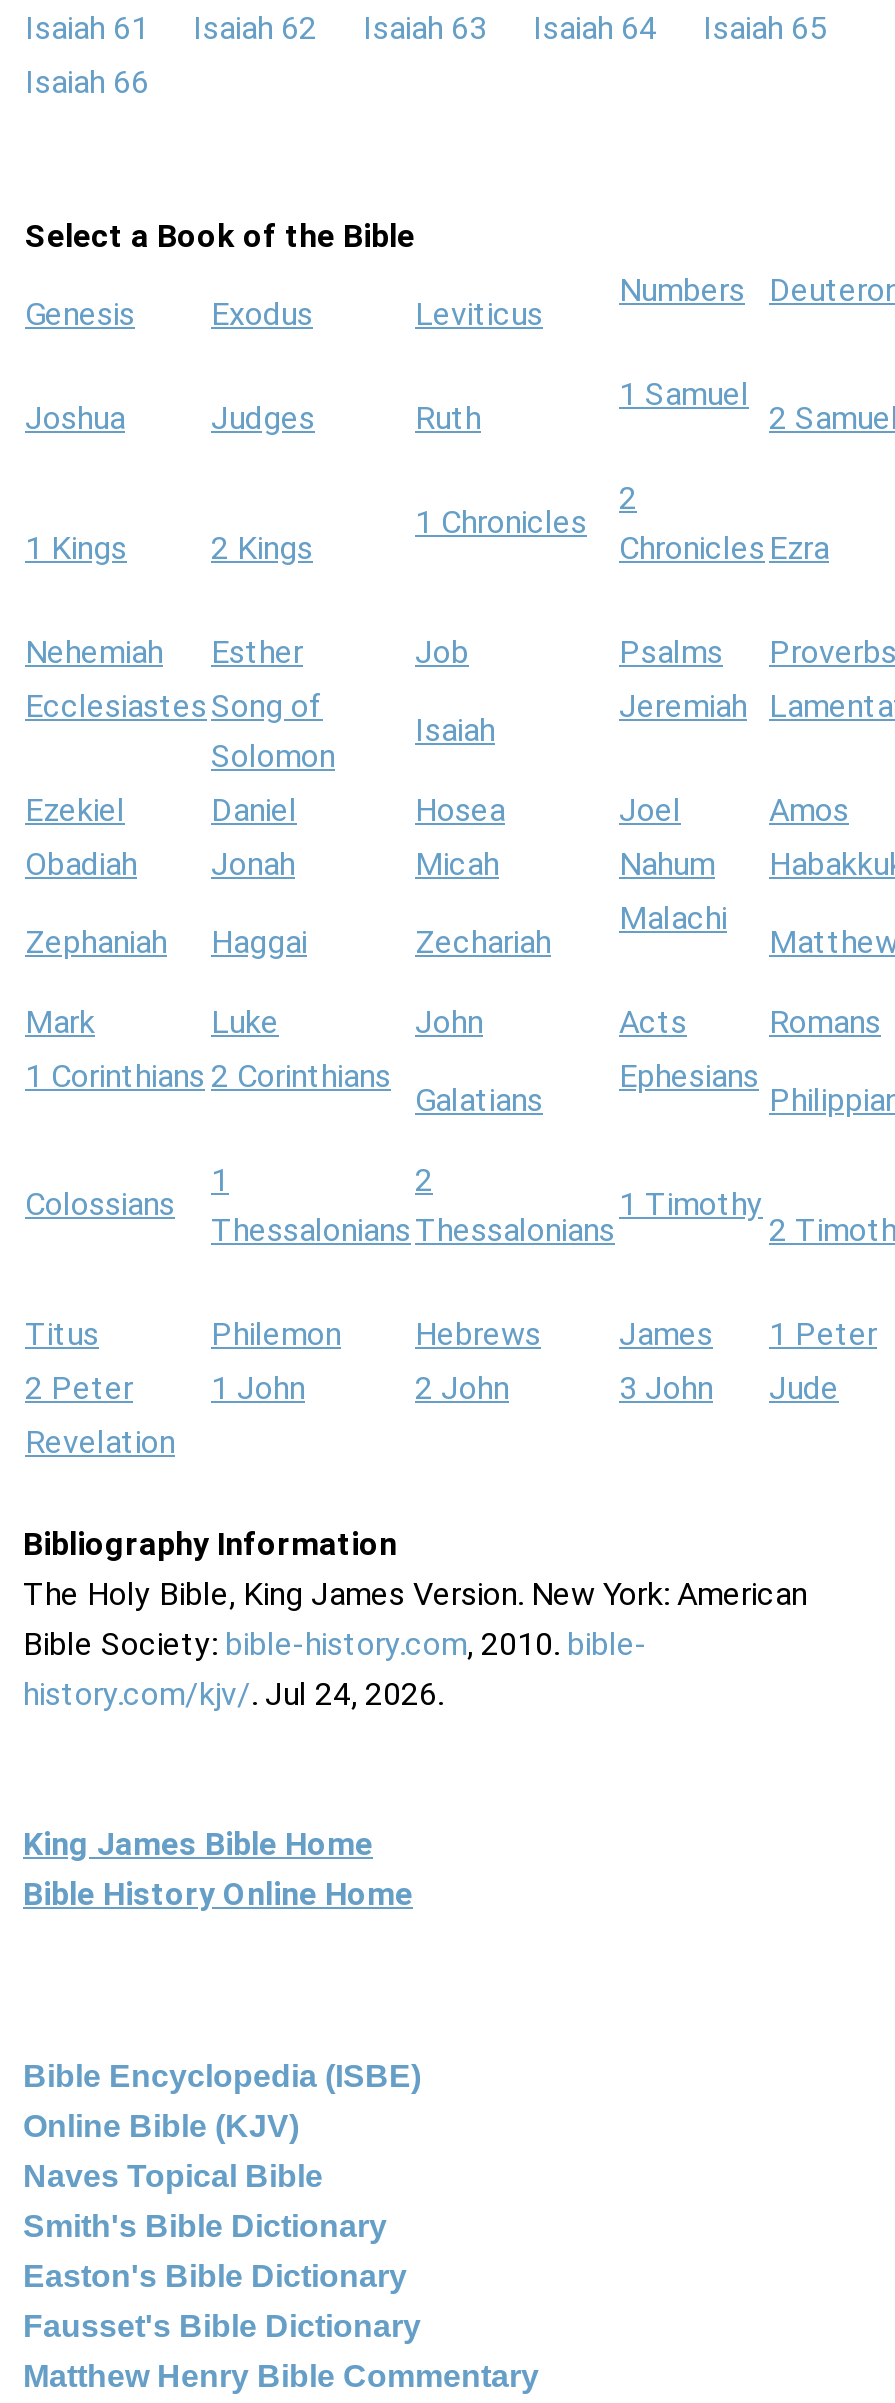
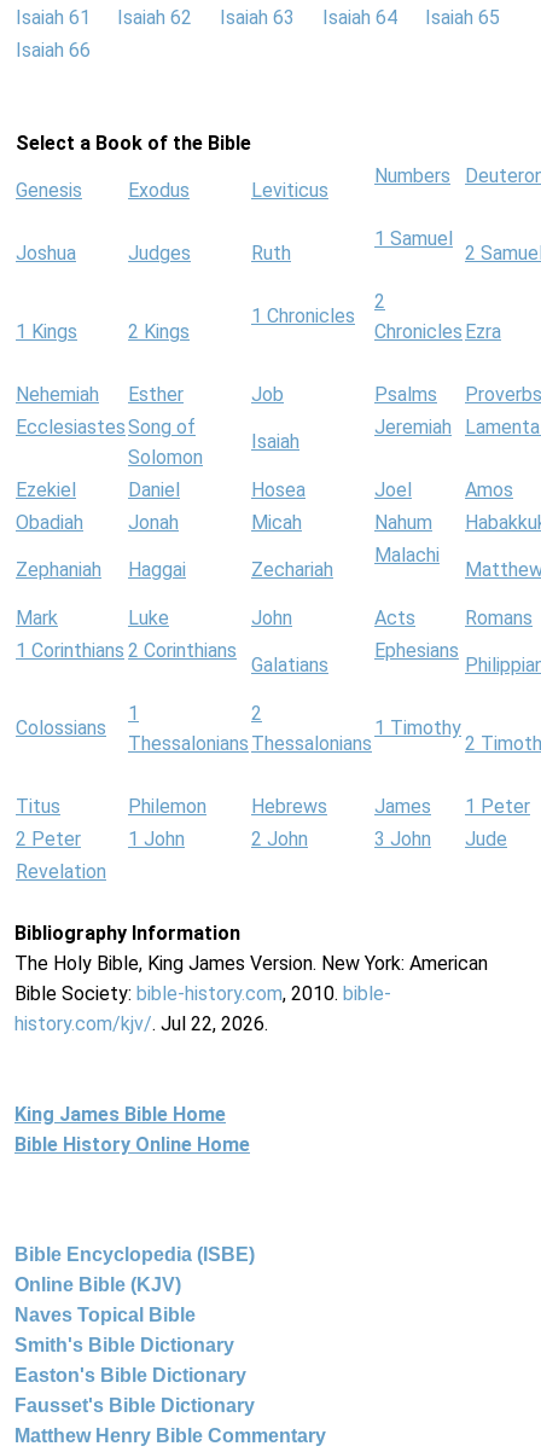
- history.com/kjv/. Jul 24, 2026.
+ history.com/kjv/. Jul 22, 2026.
